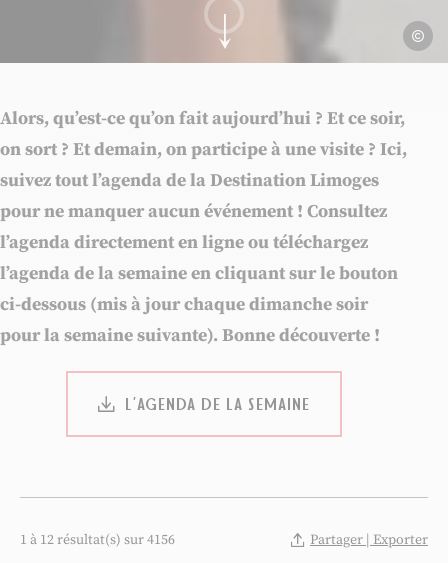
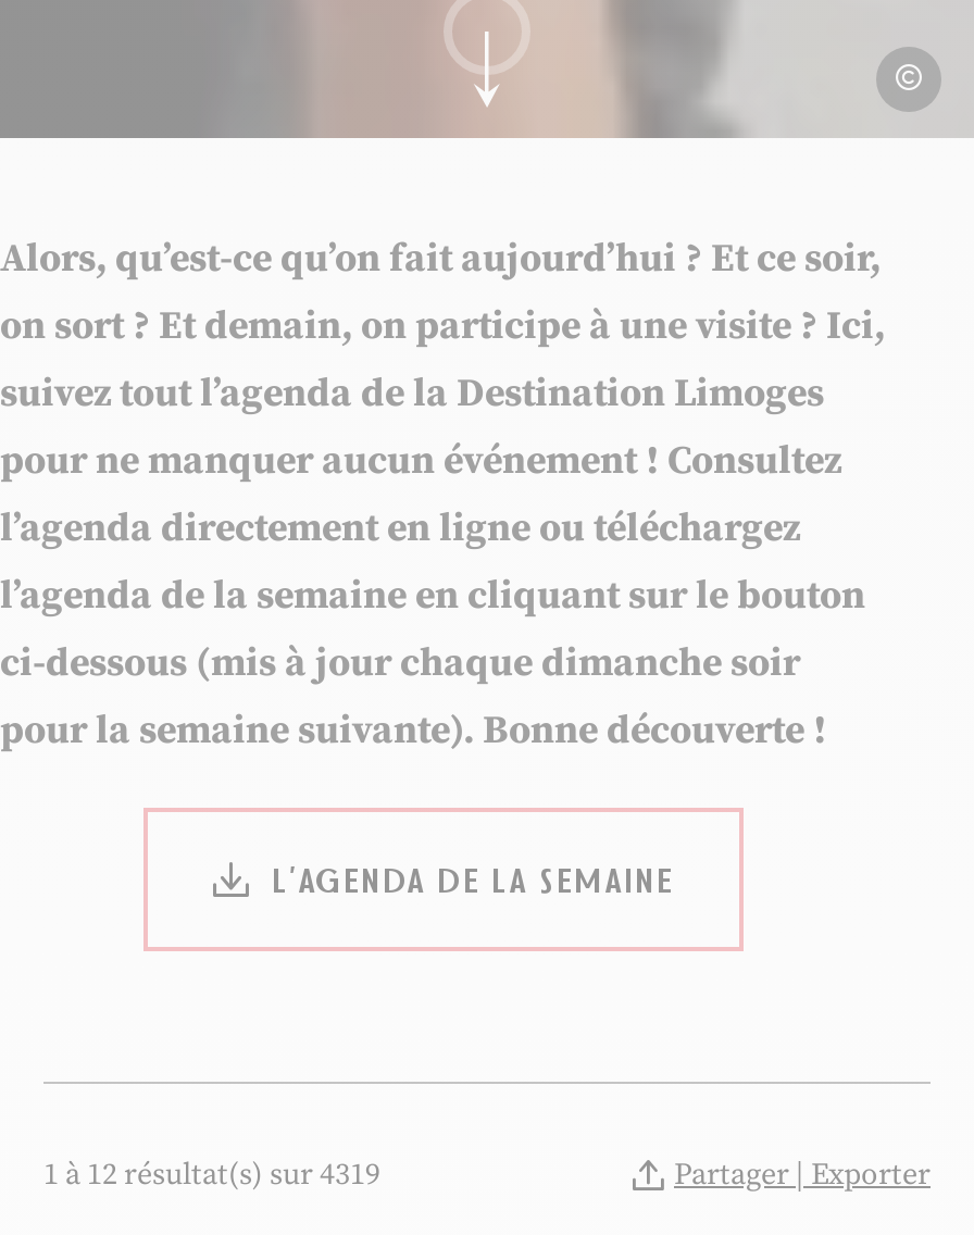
- 1 à 12 résultat(s) sur 4156
+ 1 à 12 résultat(s) sur 4319
